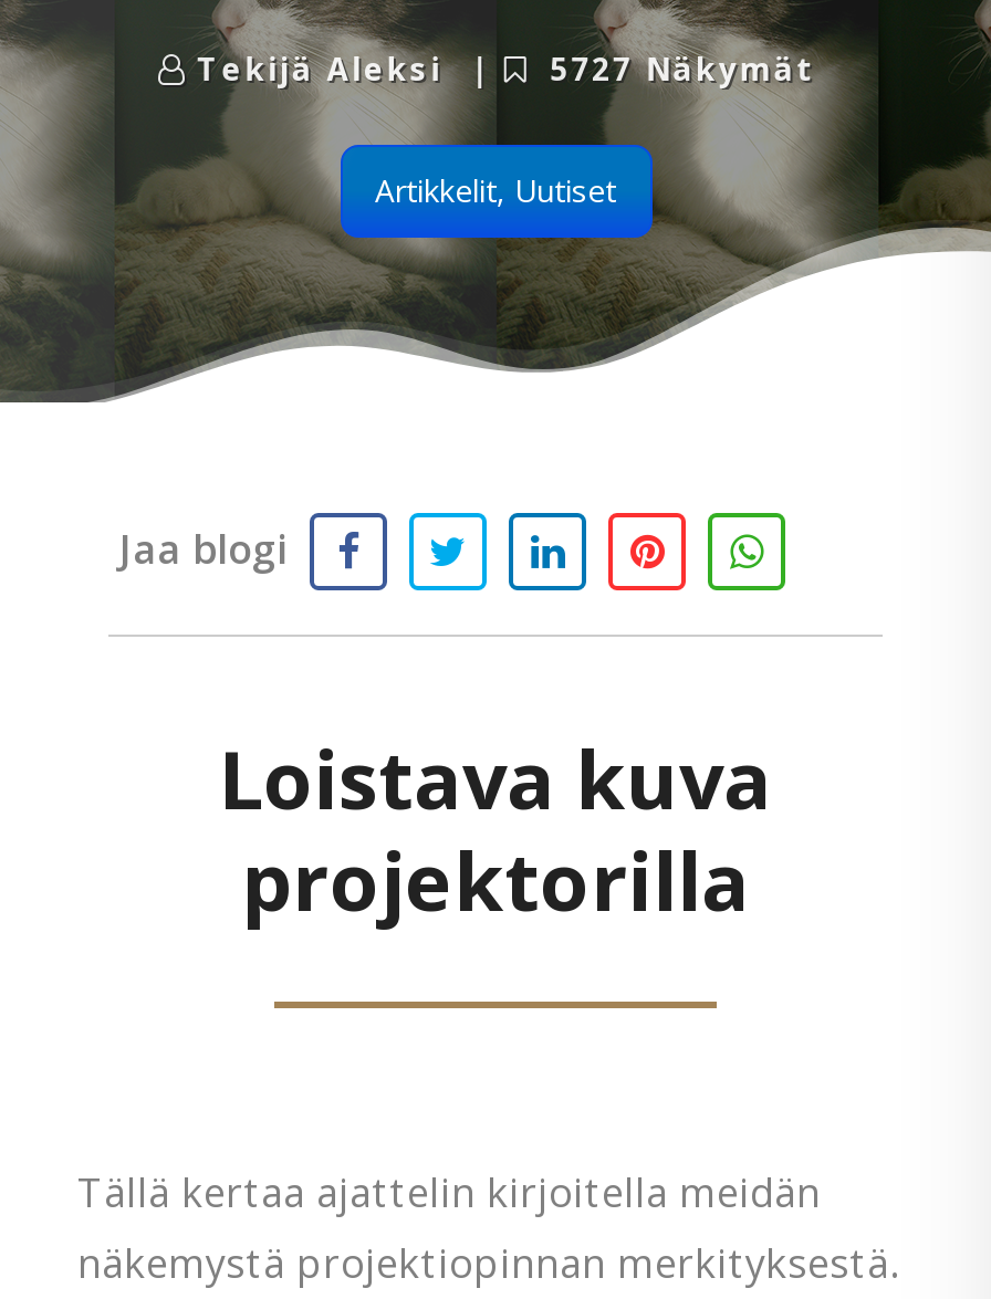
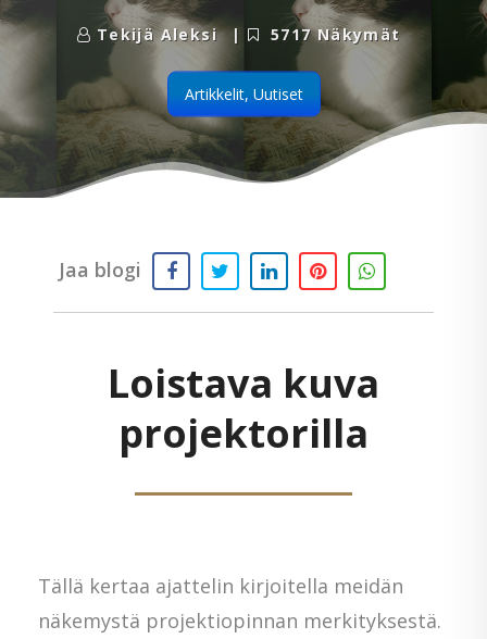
- 5727 Näkymät
+ 5717 Näkymät
